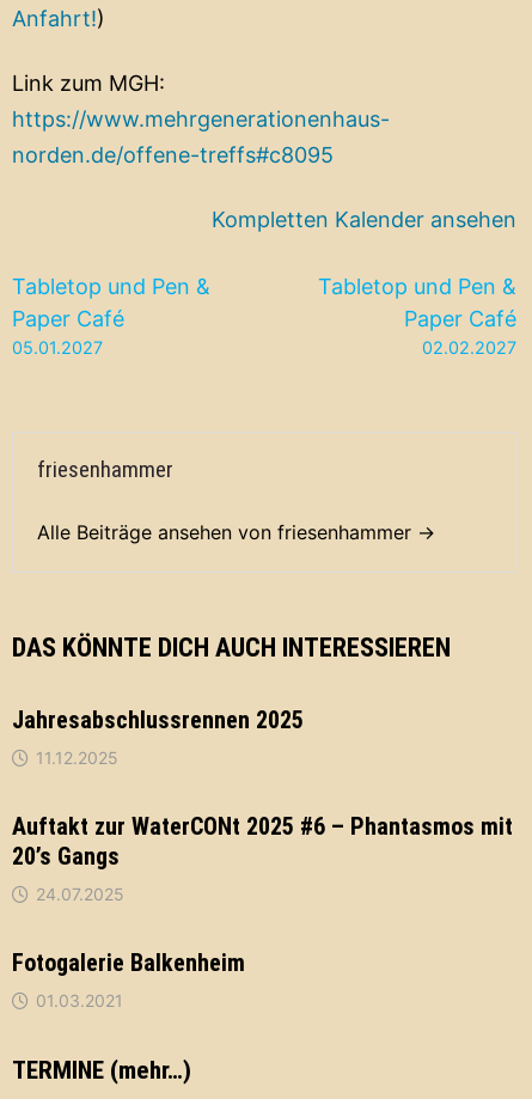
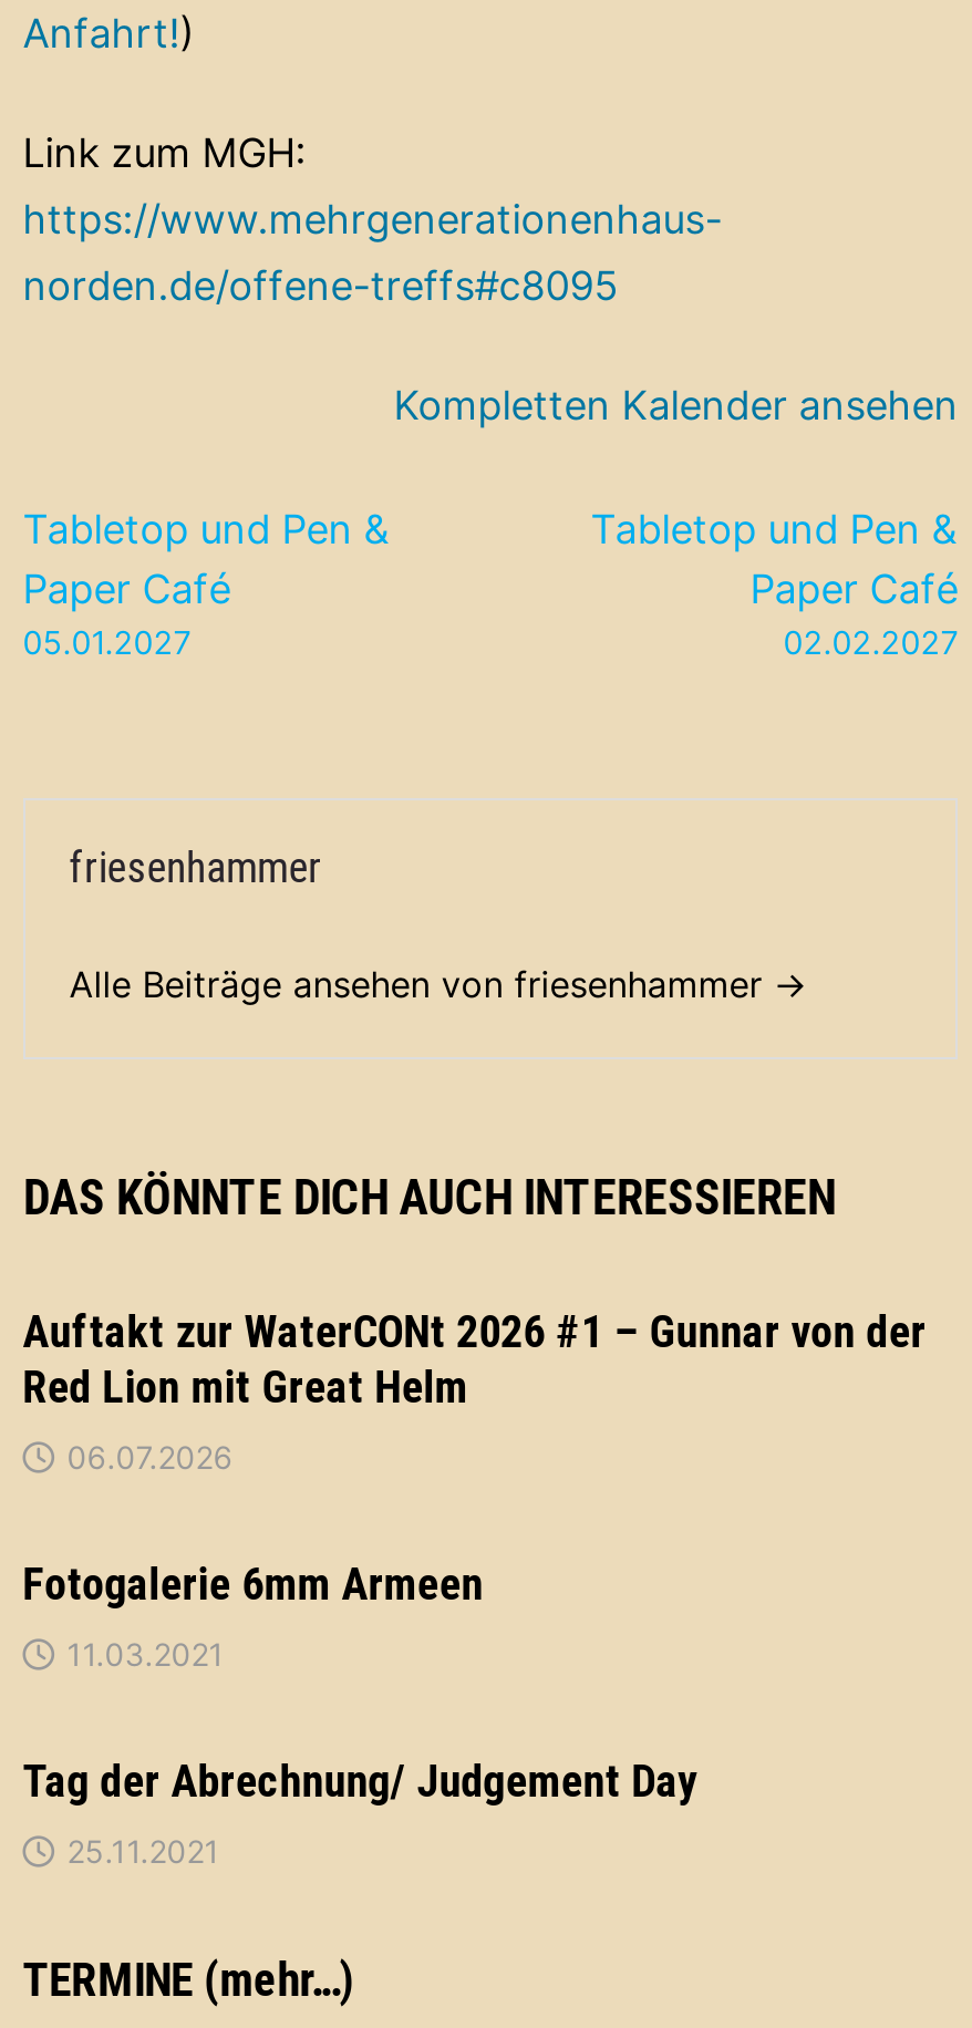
- Jahresabschlussrennen 2025
+ Auftakt zur WaterCONt 2026 #1 – Gunnar von der
+ Red Lion mit Great Helm

- 11.12.2025
+ 06.07.2026

- Auftakt zur WaterCONt 2025 #6 – Phantasmos mit
- 20’s Gangs
+ Fotogalerie 6mm Armeen

- 24.07.2025
+ 11.03.2021

- Fotogalerie Balkenheim
+ Tag der Abrechnung/ Judgement Day

- 01.03.2021
+ 25.11.2021
